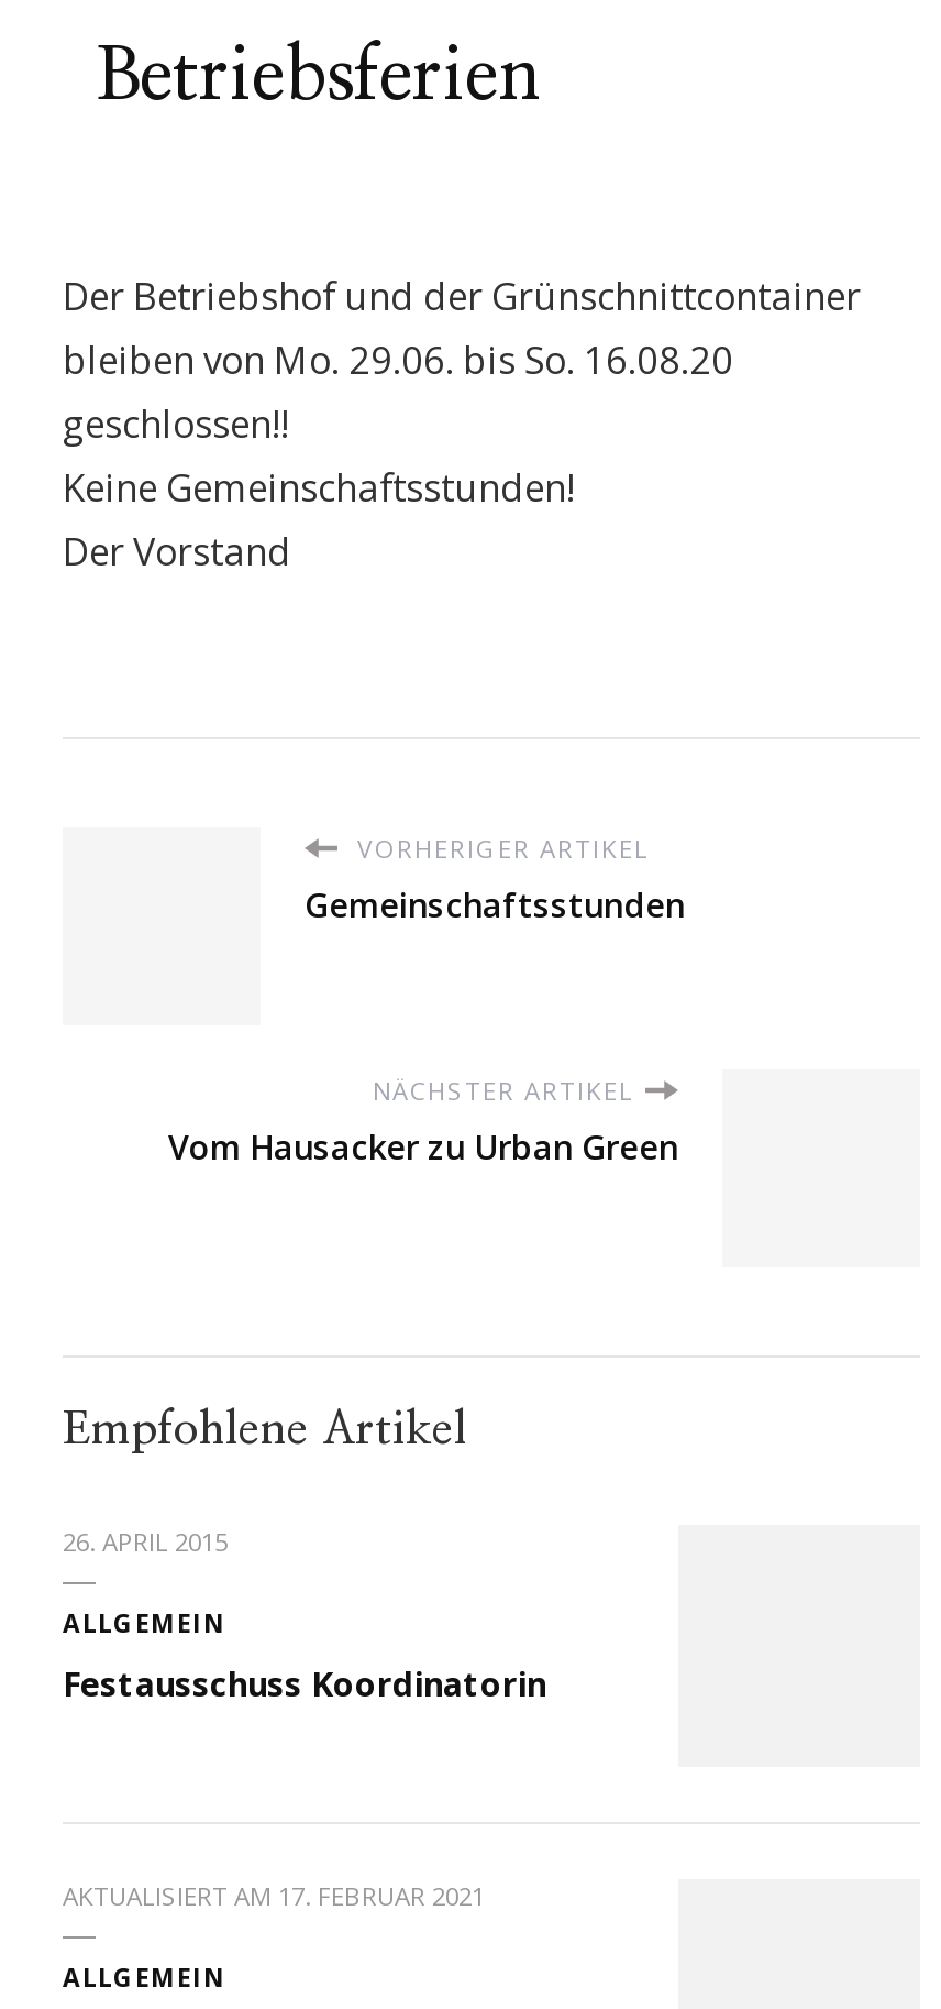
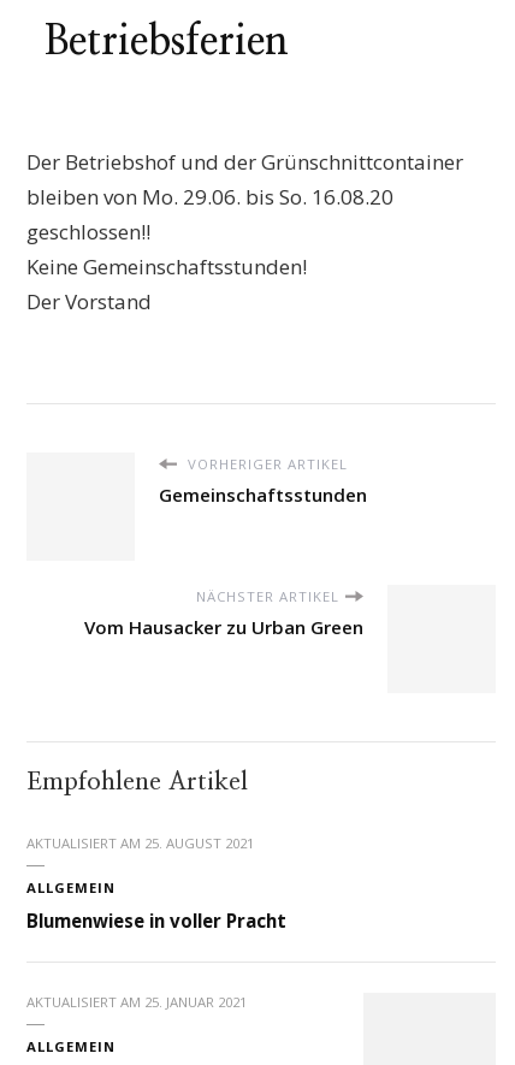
- 26. APRIL 2015
+ AKTUALISIERT AM 25. AUGUST 2021

- Festausschuss Koordinatorin
+ Blumenwiese in voller Pracht

- AKTUALISIERT AM 17. FEBRUAR 2021
+ AKTUALISIERT AM 25. JANUAR 2021
